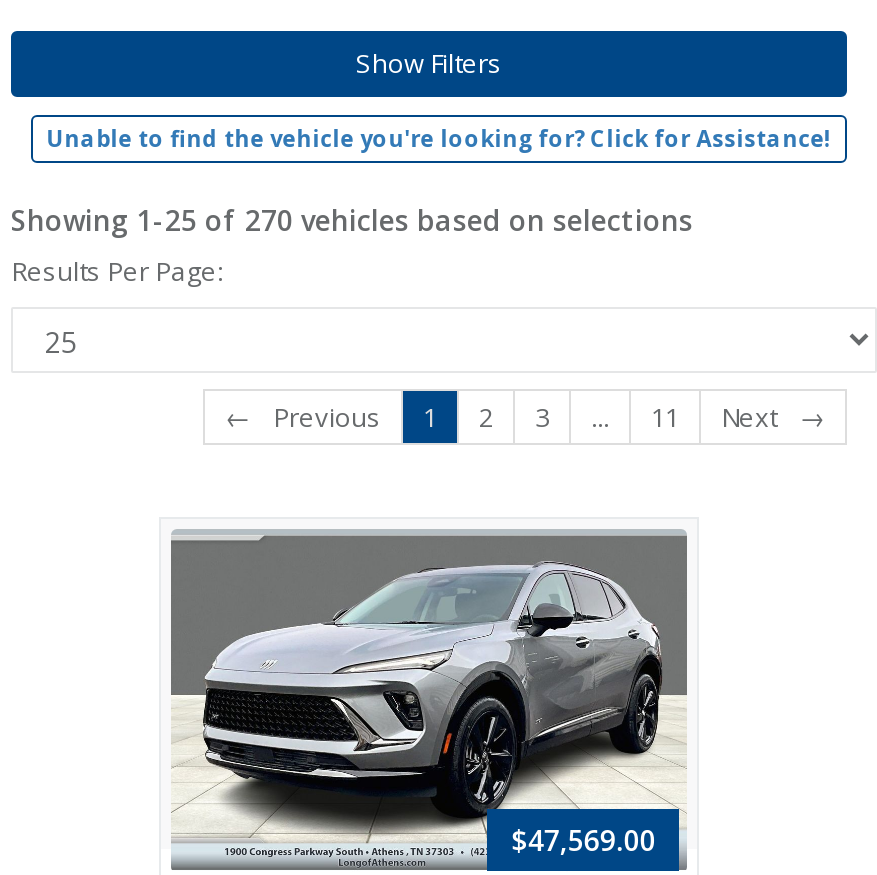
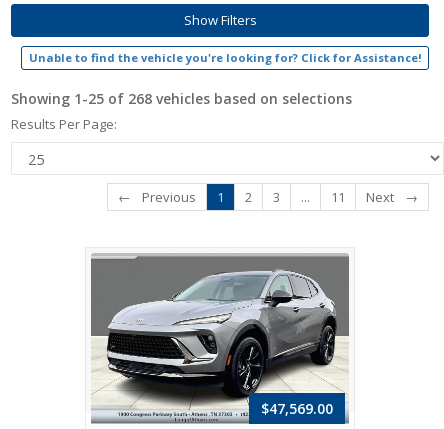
- Showing 1-25 of 270 vehicles based on selections
+ Showing 1-25 of 268 vehicles based on selections
